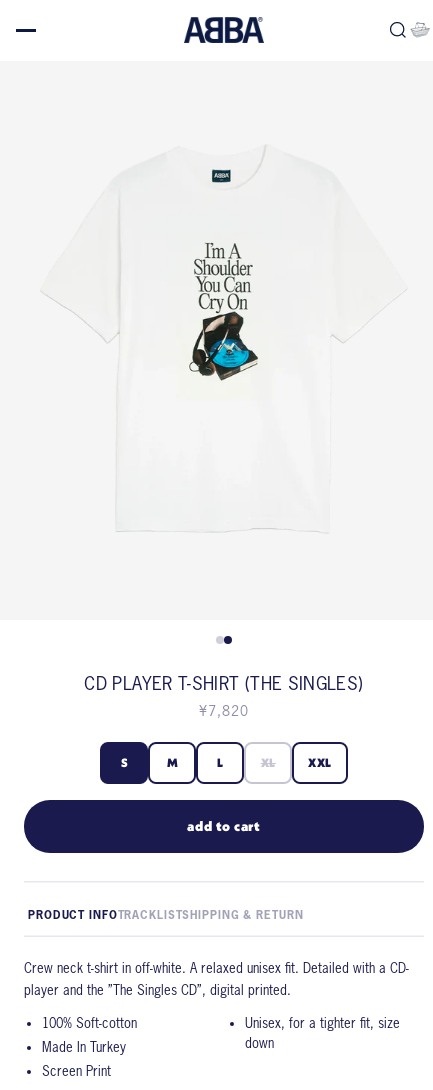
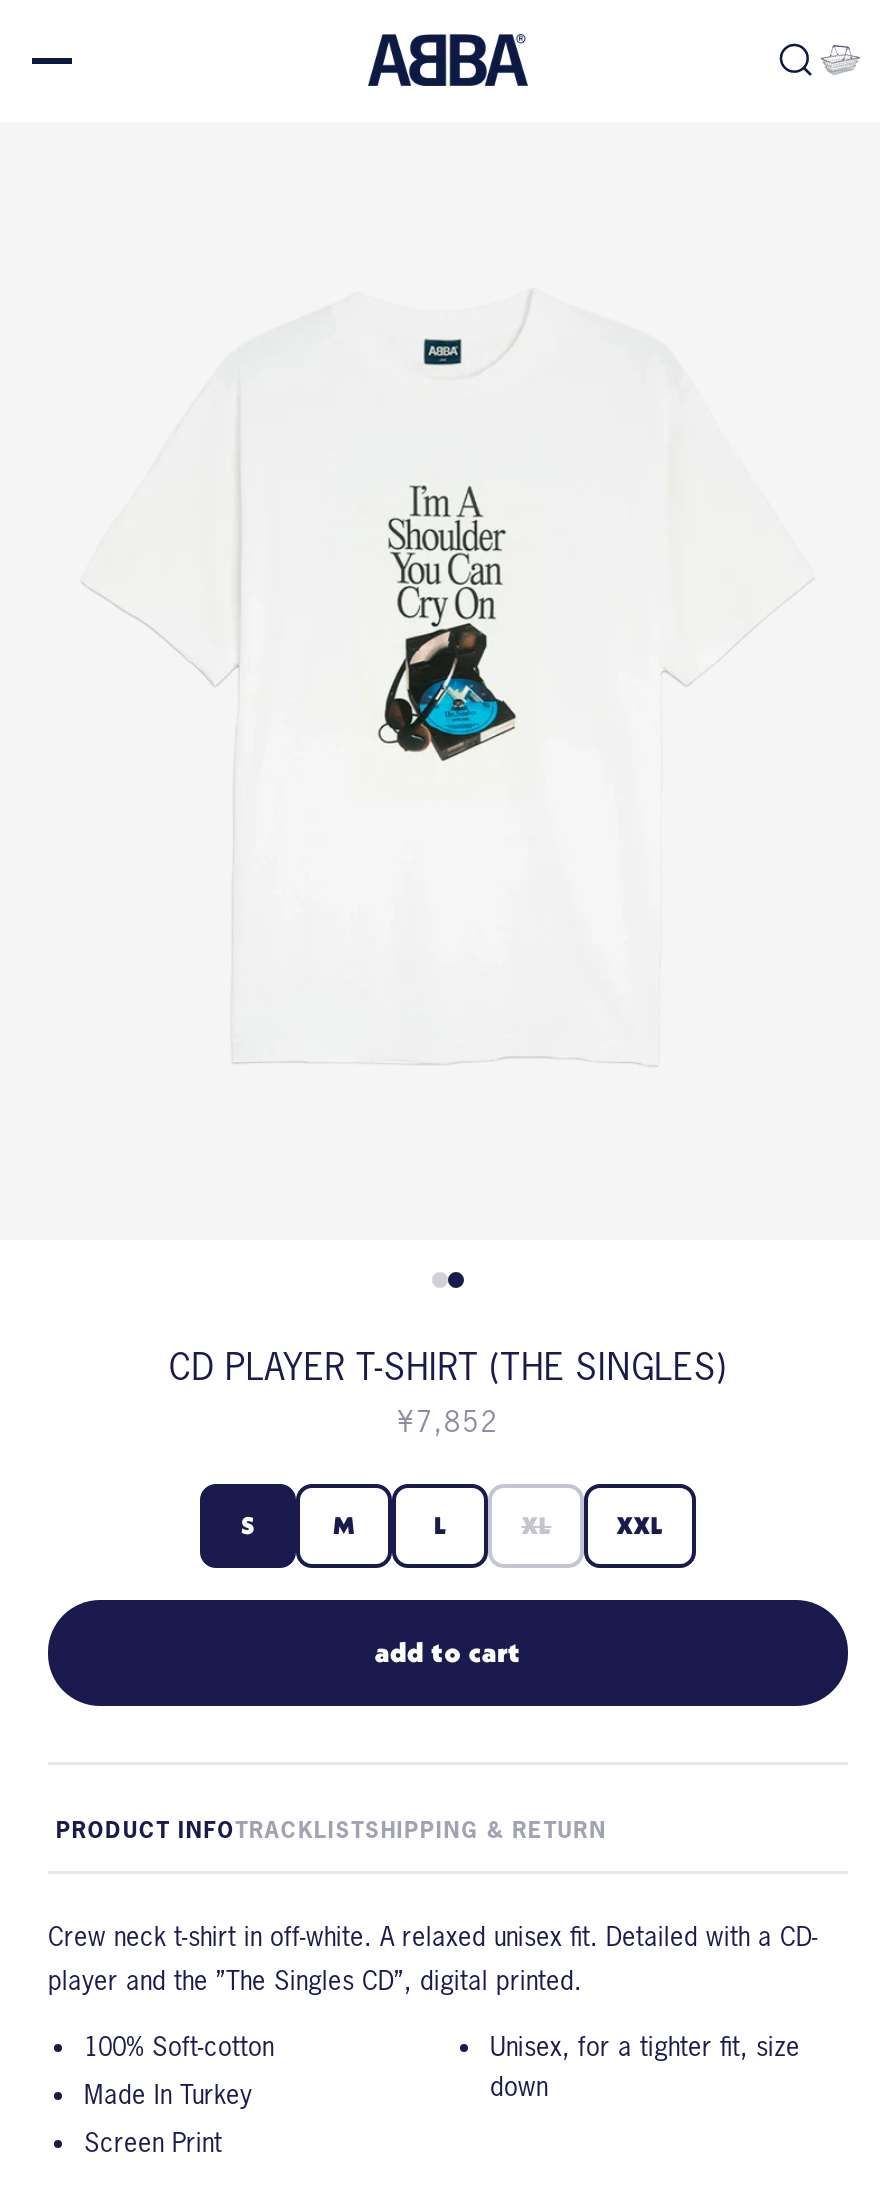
- ¥7,820
+ ¥7,852
